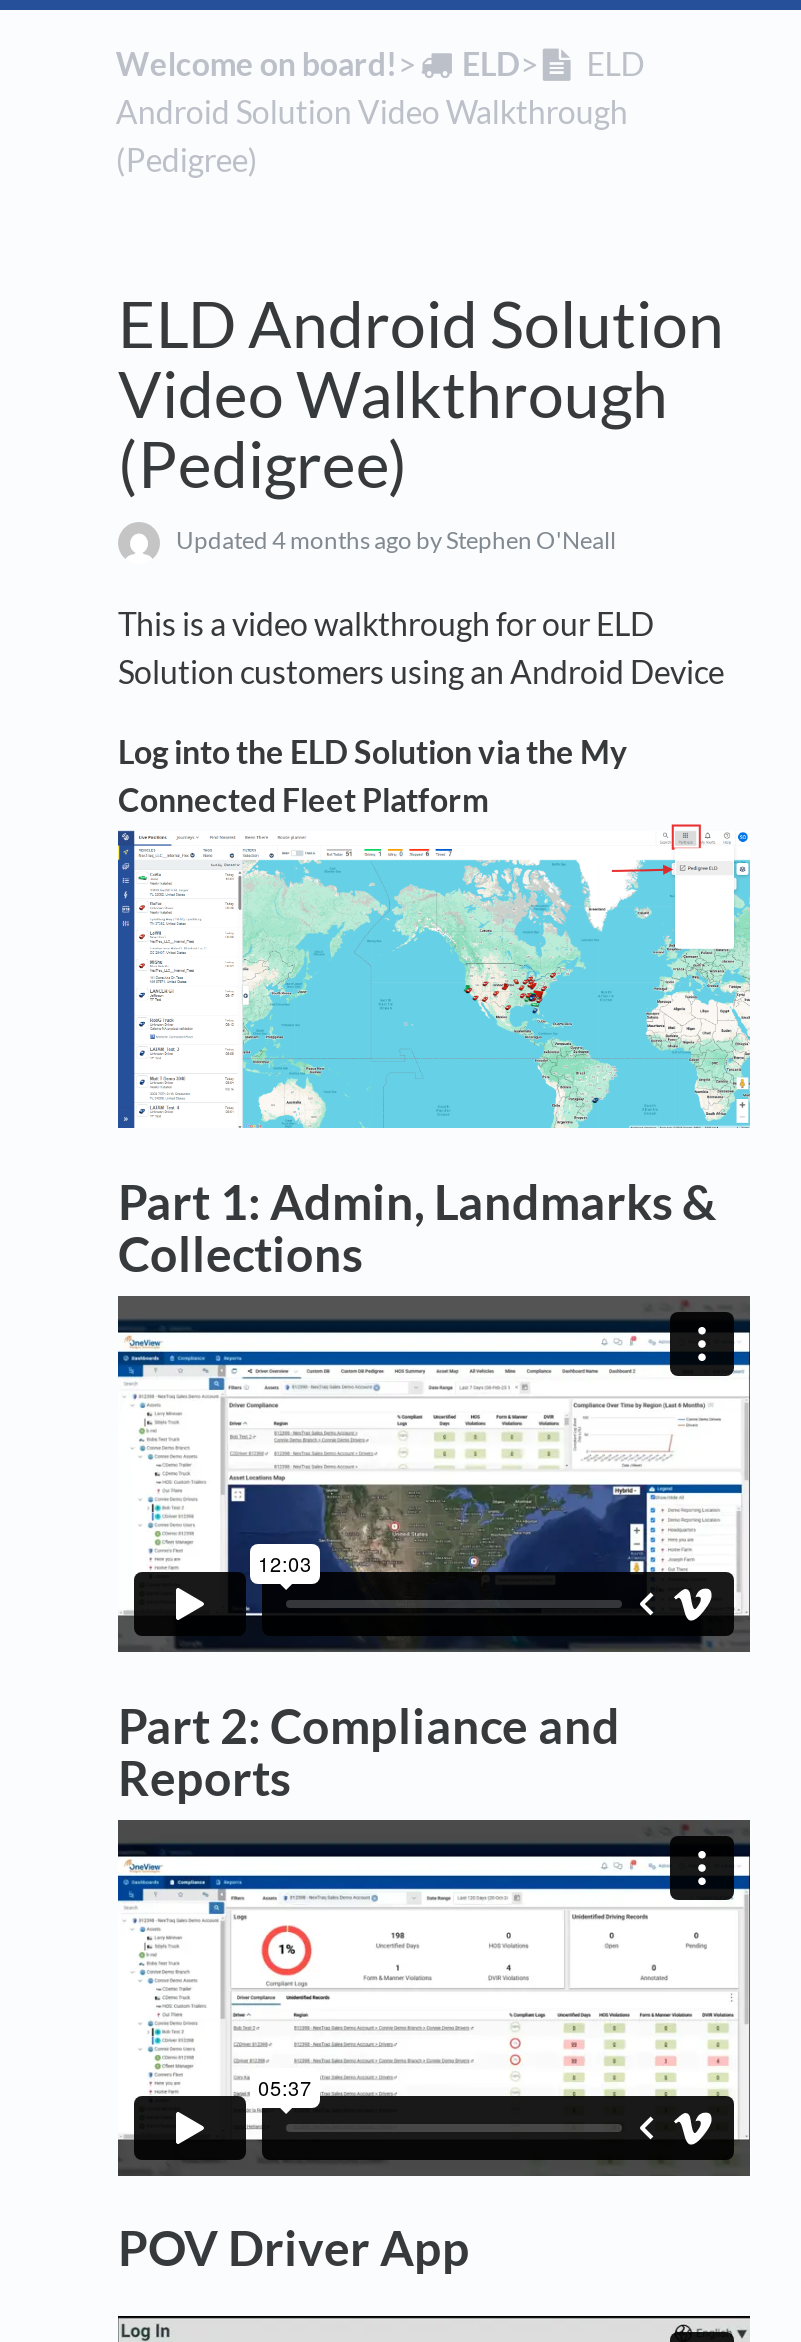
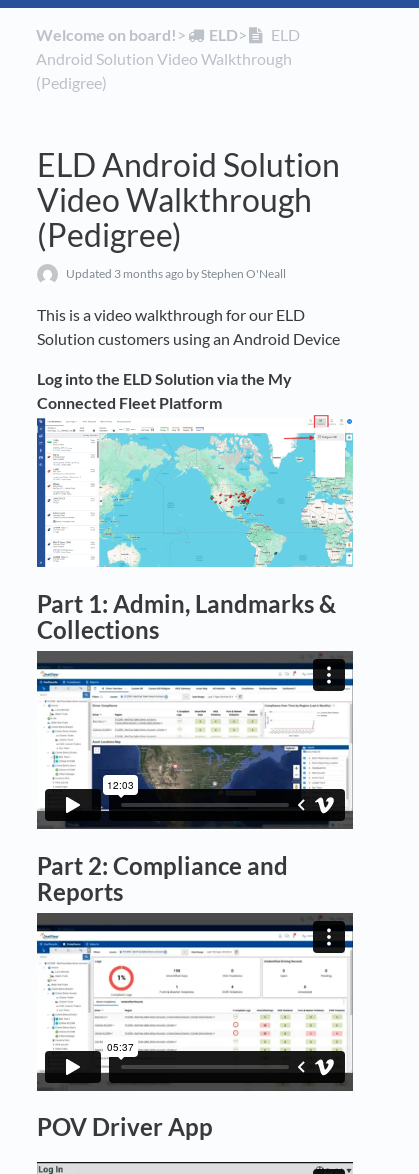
- Updated 4 months ago by Stephen O'Neall
+ Updated 3 months ago by Stephen O'Neall
